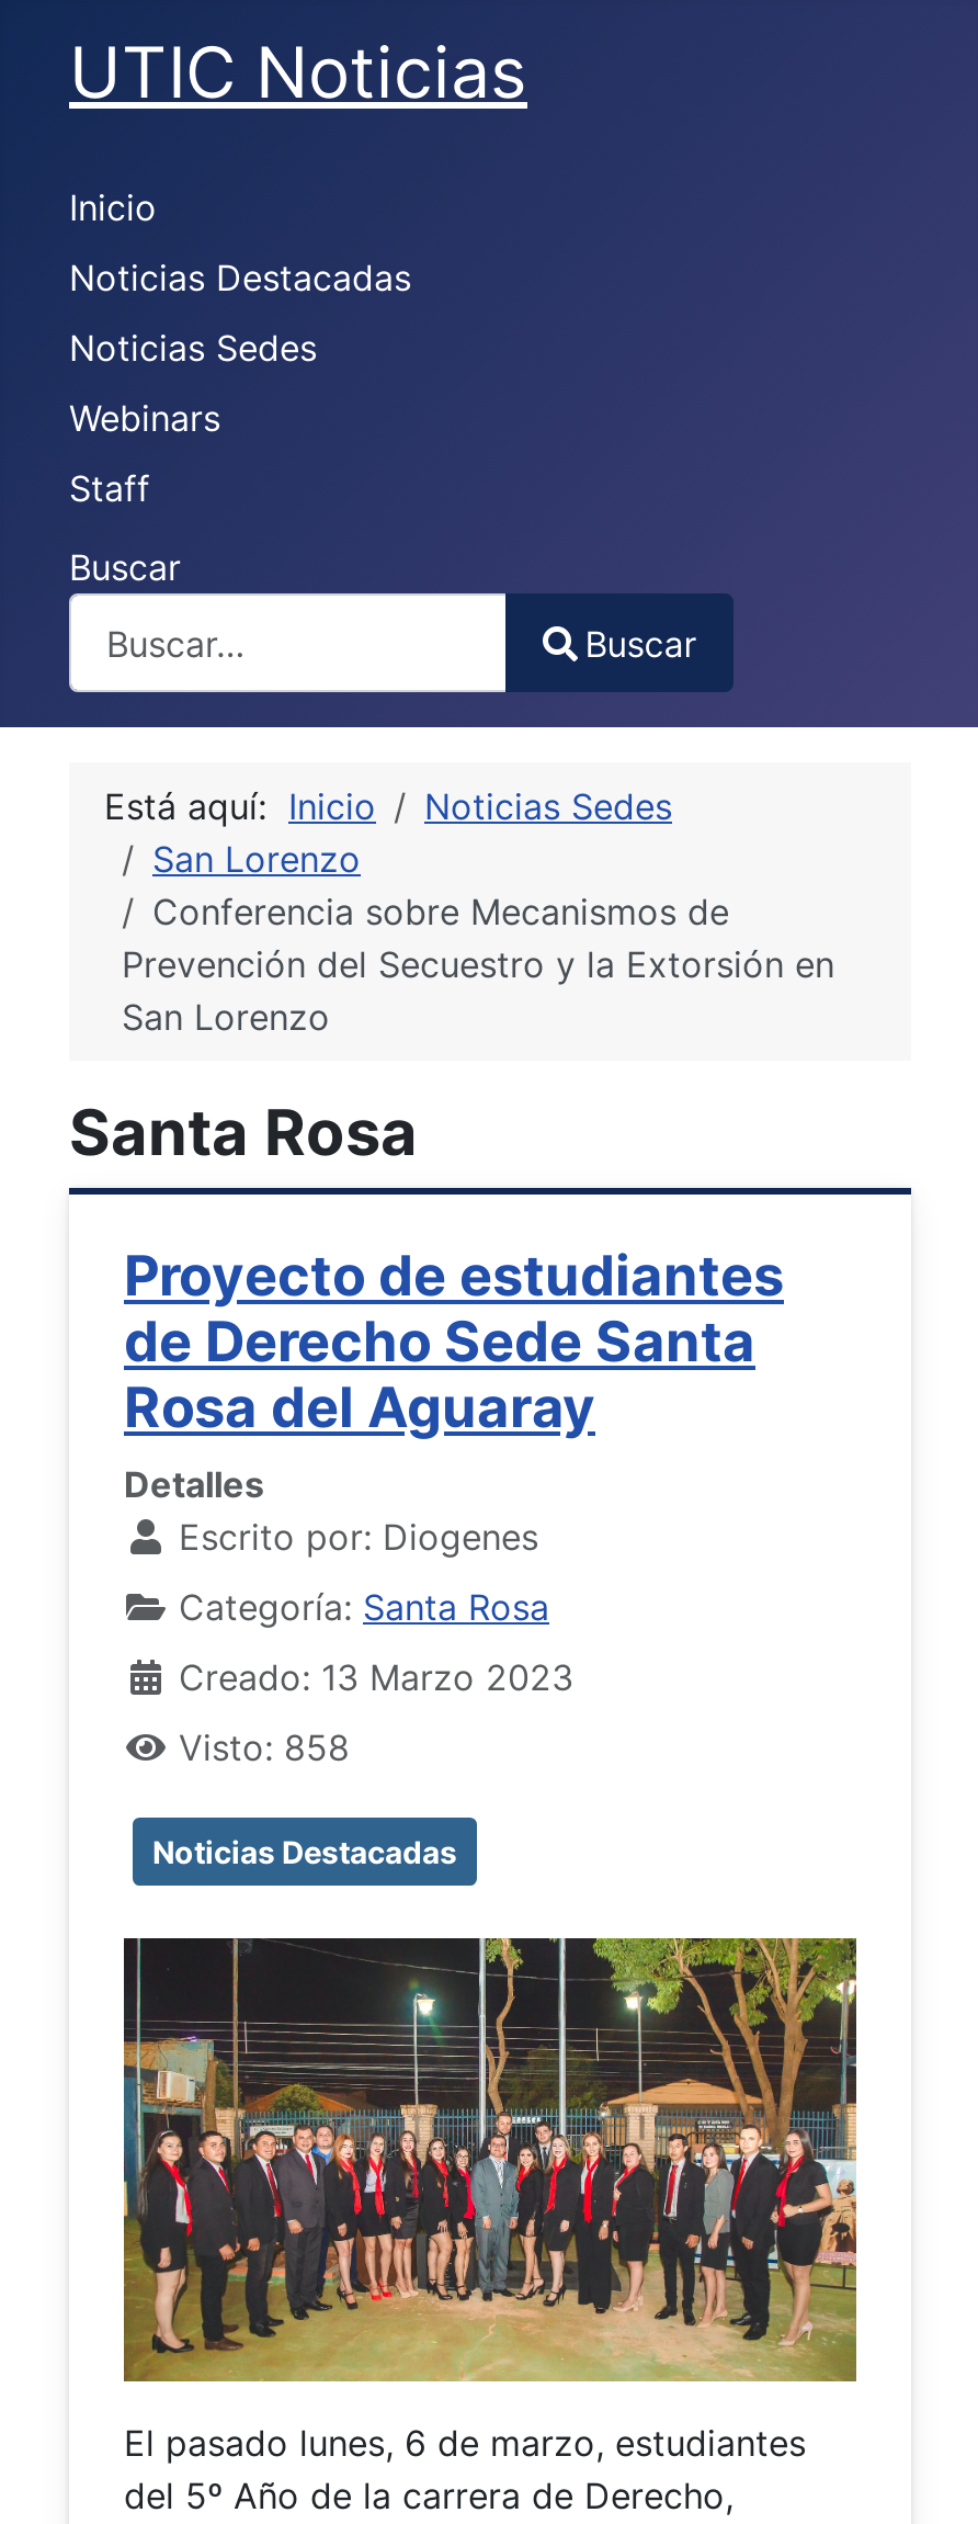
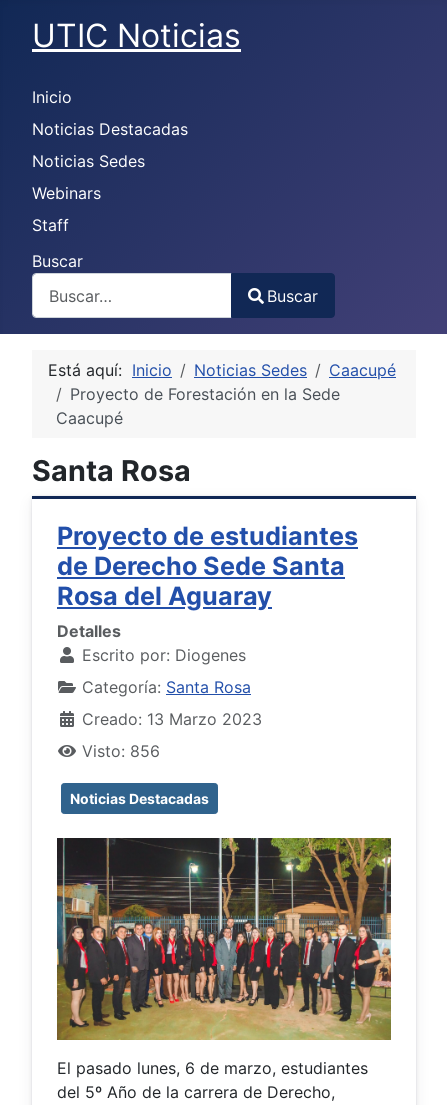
- San Lorenzo
- Conferencia sobre Mecanismos de
- Prevención del Secuestro y la Extorsión en
- San Lorenzo
+ Caacupé
+ Proyecto de Forestación en la Sede
+ Caacupé

- Visto: 858
+ Visto: 856
